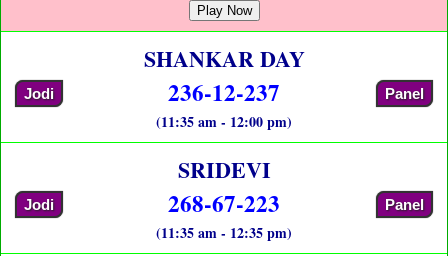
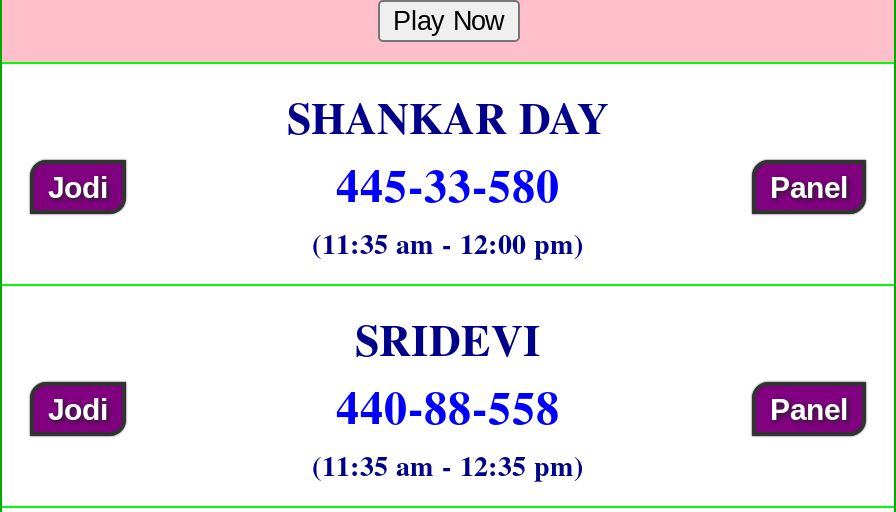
- 236-12-237
+ 445-33-580

- 268-67-223
+ 440-88-558
